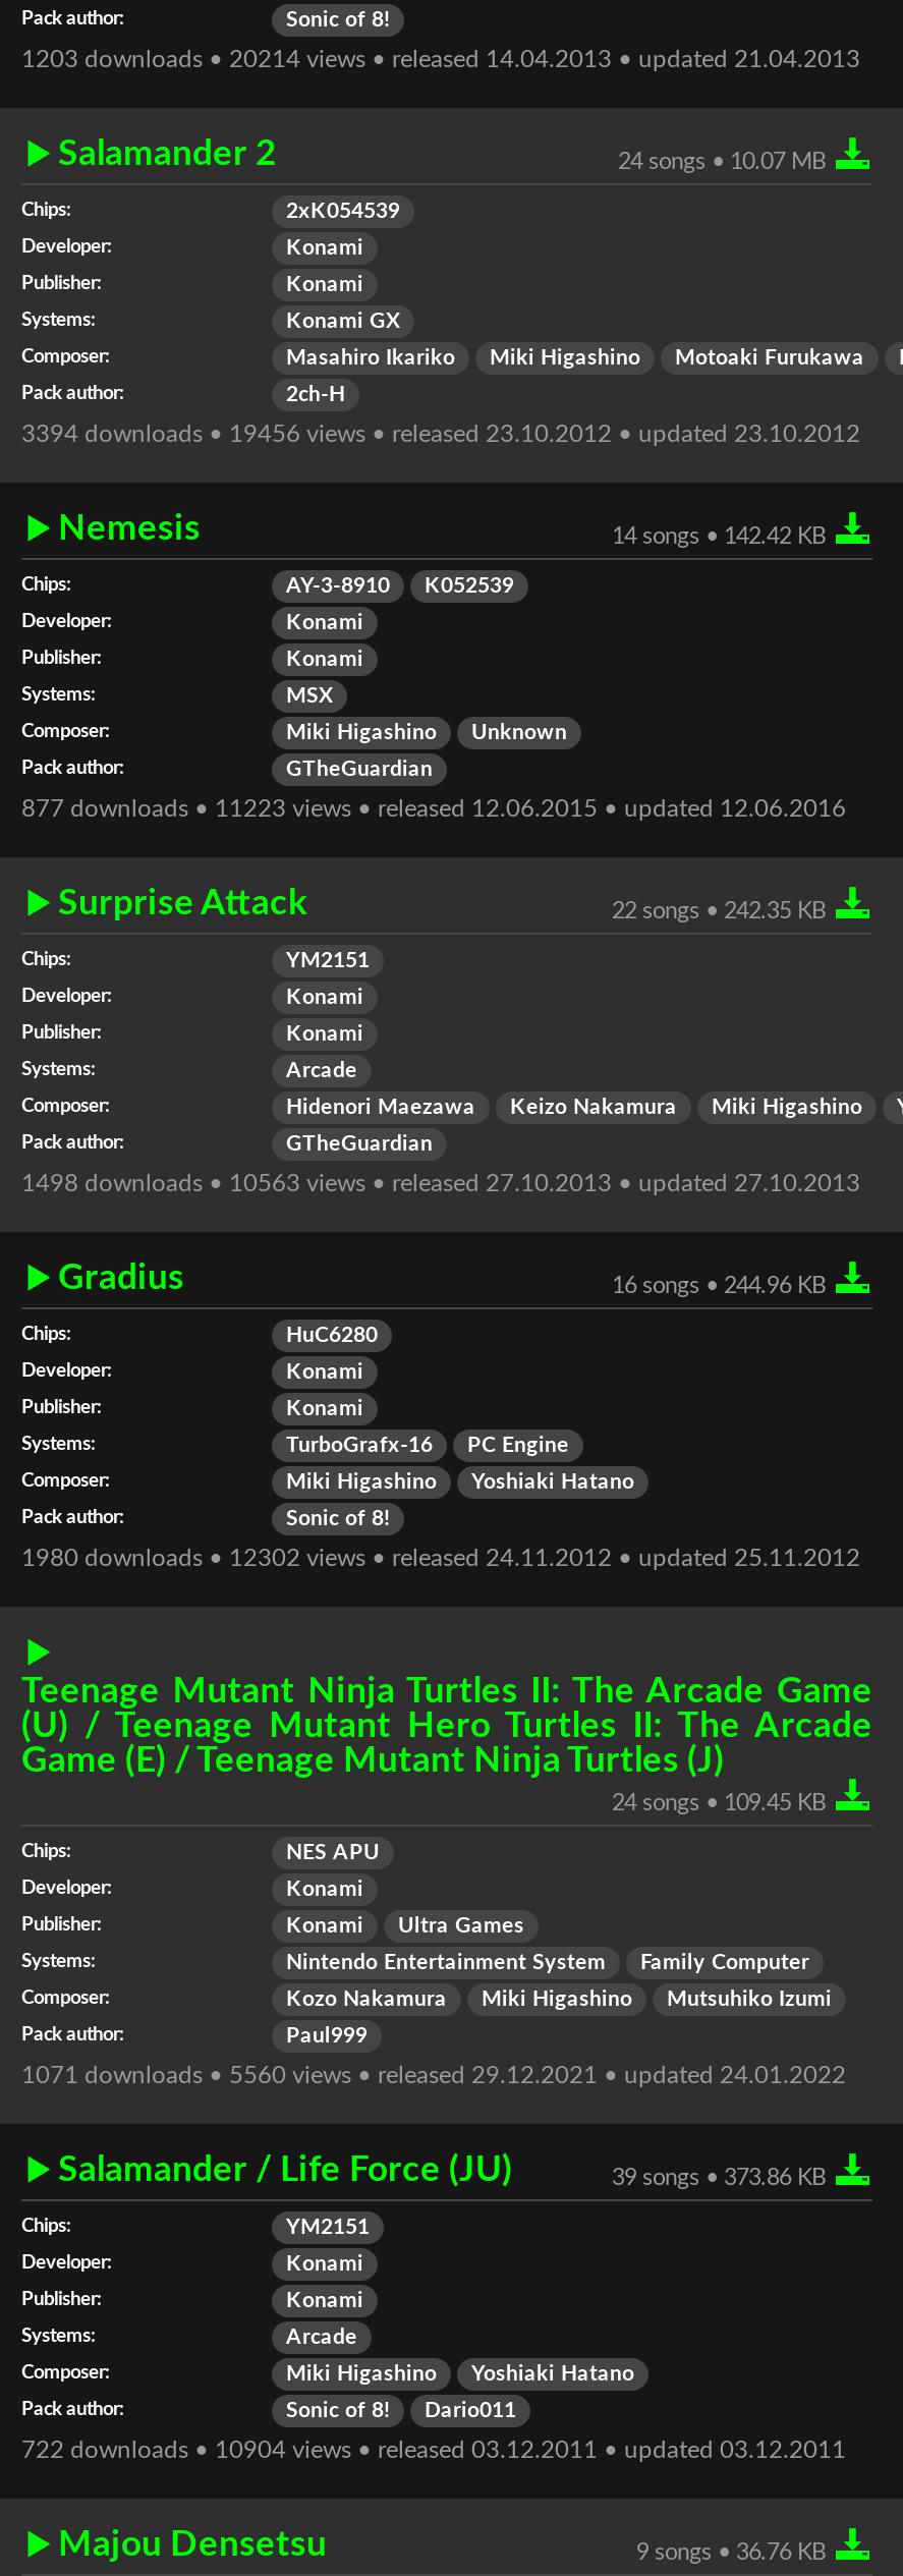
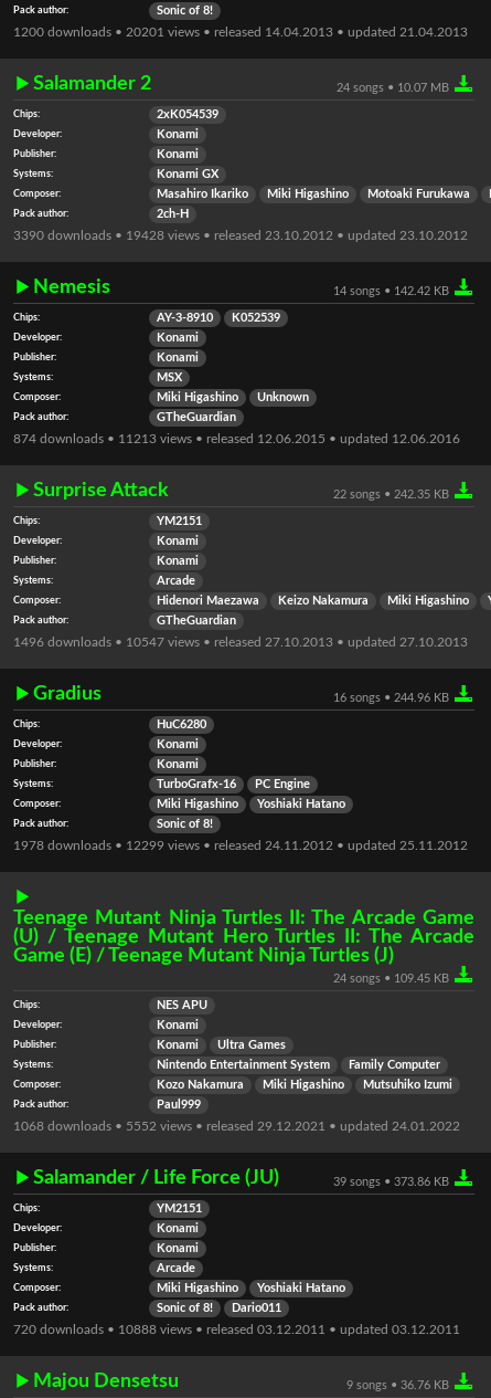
- 1203 downloads • 20214 views • released 14.04.2013 • updated 21.04.2013
+ 1200 downloads • 20201 views • released 14.04.2013 • updated 21.04.2013

- 3394 downloads • 19456 views • released 23.10.2012 • updated 23.10.2012
+ 3390 downloads • 19428 views • released 23.10.2012 • updated 23.10.2012

- 877 downloads • 11223 views • released 12.06.2015 • updated 12.06.2016
+ 874 downloads • 11213 views • released 12.06.2015 • updated 12.06.2016

- 1498 downloads • 10563 views • released 27.10.2013 • updated 27.10.2013
+ 1496 downloads • 10547 views • released 27.10.2013 • updated 27.10.2013

- 1980 downloads • 12302 views • released 24.11.2012 • updated 25.11.2012
+ 1978 downloads • 12299 views • released 24.11.2012 • updated 25.11.2012

- 1071 downloads • 5560 views • released 29.12.2021 • updated 24.01.2022
+ 1068 downloads • 5552 views • released 29.12.2021 • updated 24.01.2022

- 722 downloads • 10904 views • released 03.12.2011 • updated 03.12.2011
+ 720 downloads • 10888 views • released 03.12.2011 • updated 03.12.2011
